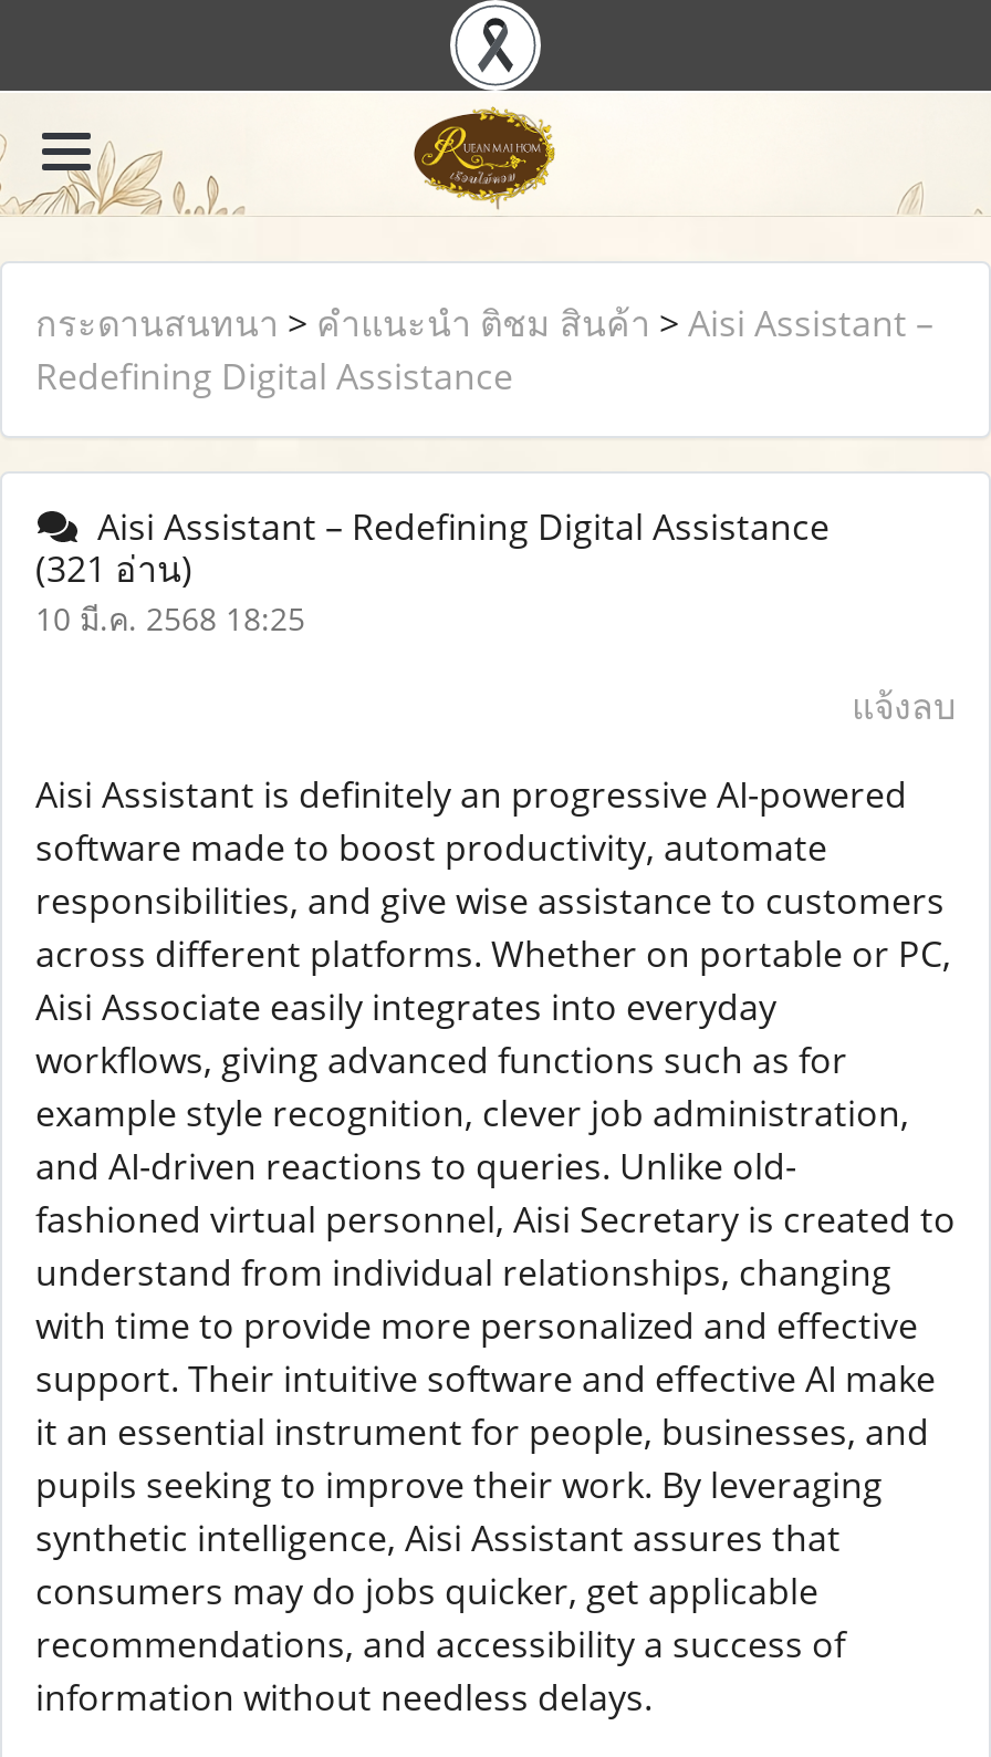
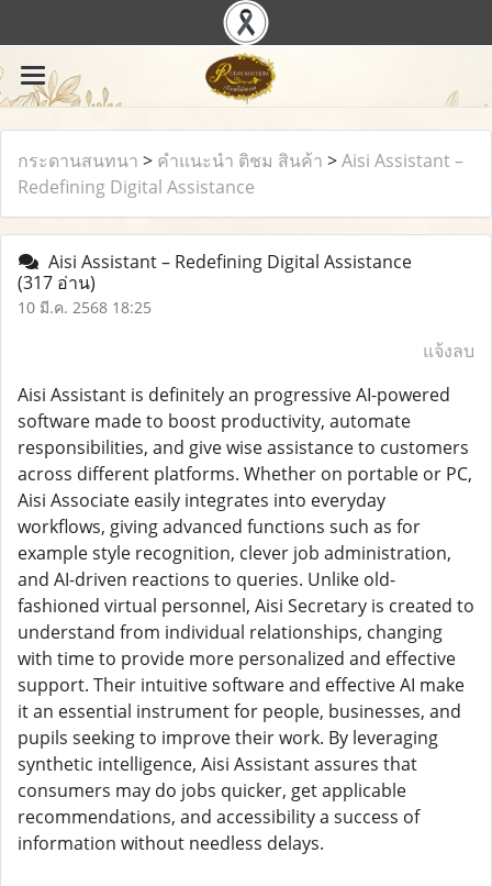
- (321 อ่าน)
+ (317 อ่าน)
